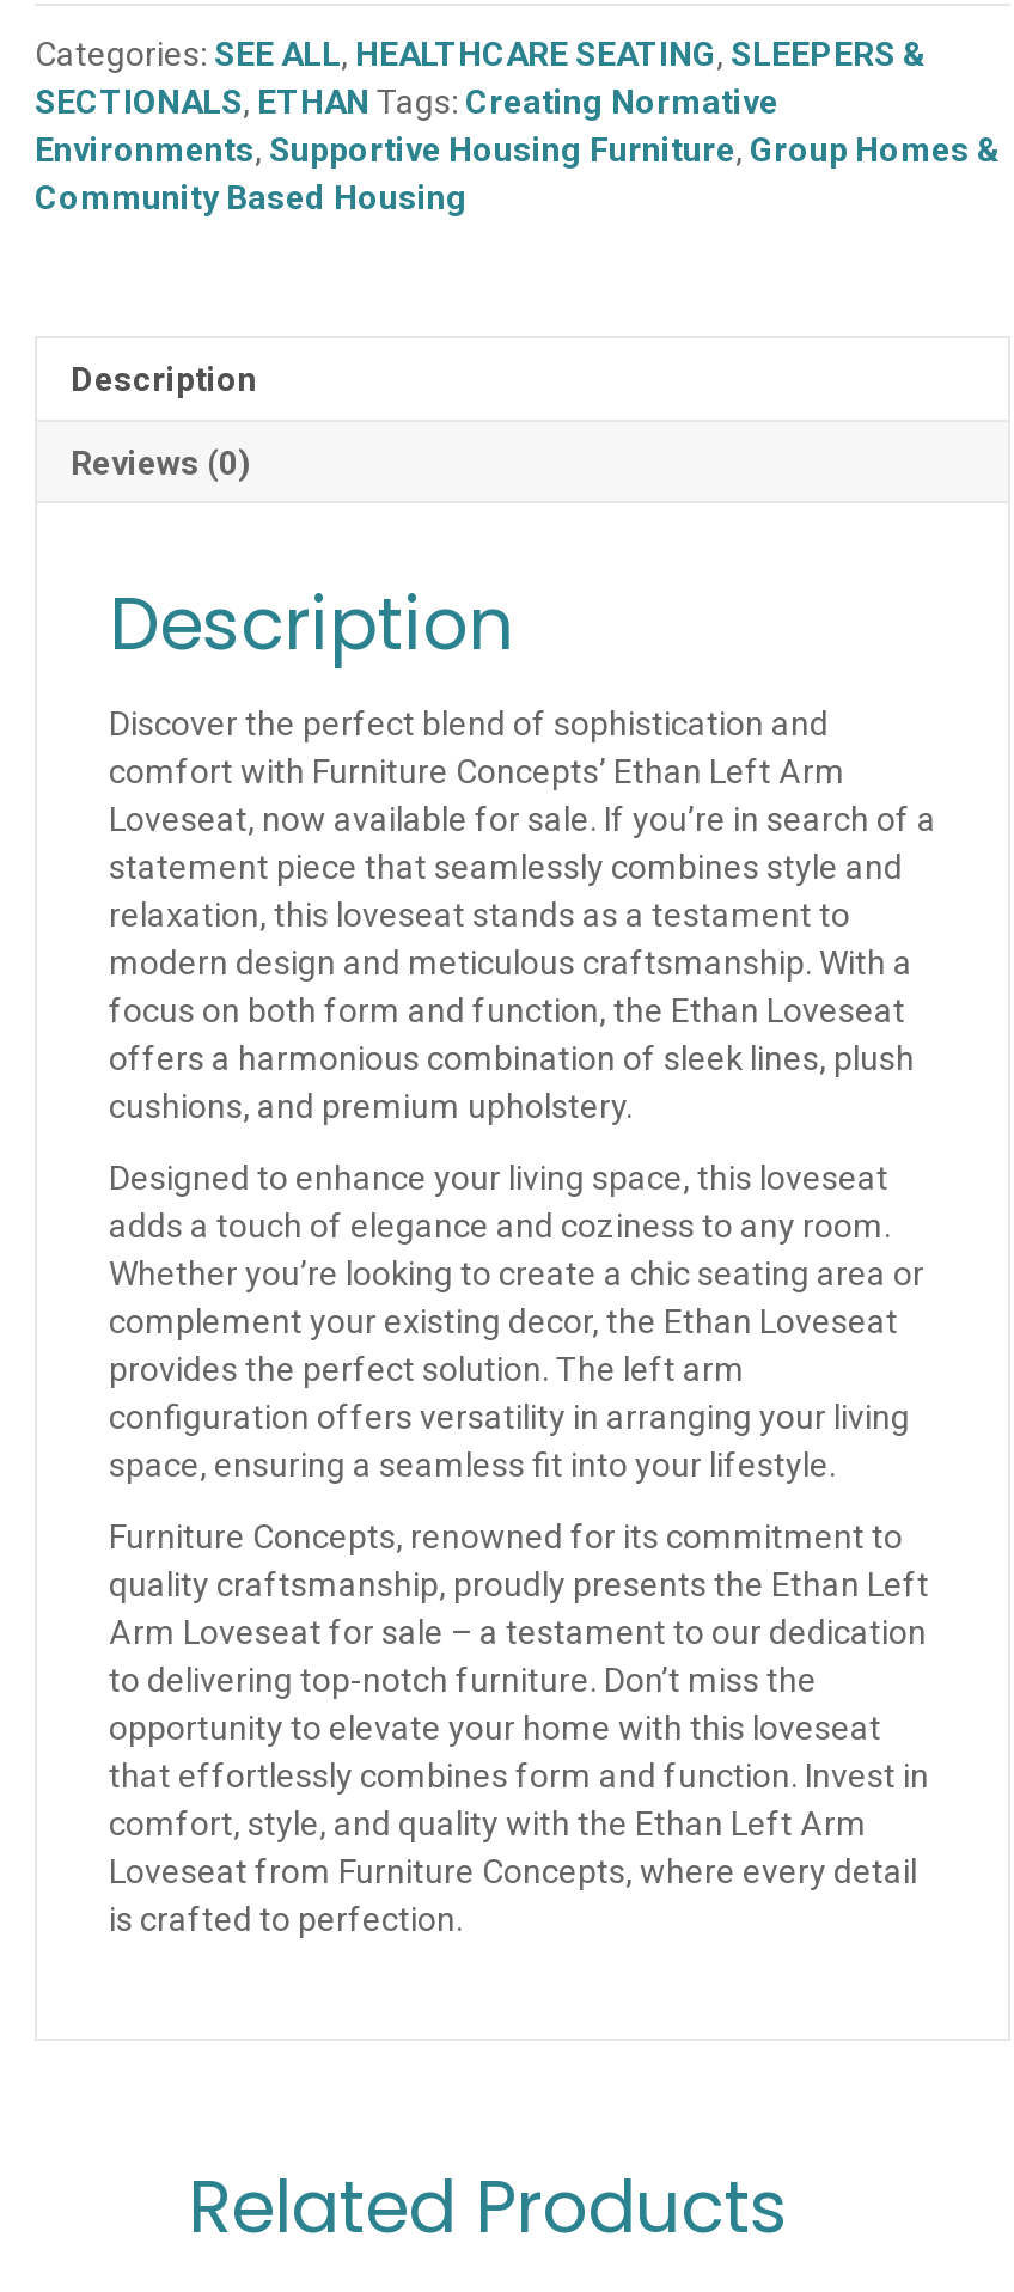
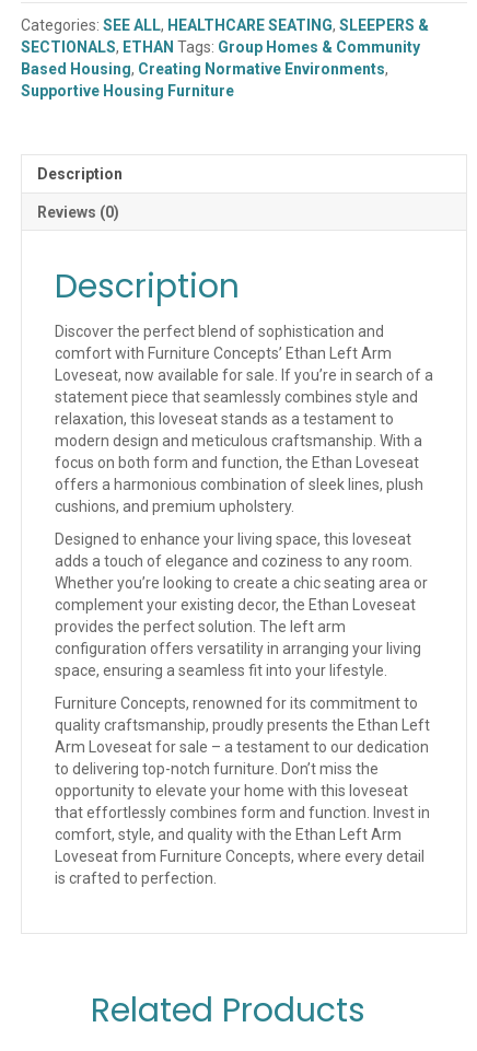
- SECTIONALS, ETHAN Tags: Creating Normative
- Environments, Supportive Housing Furniture, Group Homes &
- Community Based Housing
+ SECTIONALS, ETHAN Tags: Group Homes & Community
+ Based Housing, Creating Normative Environments,
+ Supportive Housing Furniture
